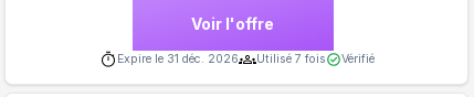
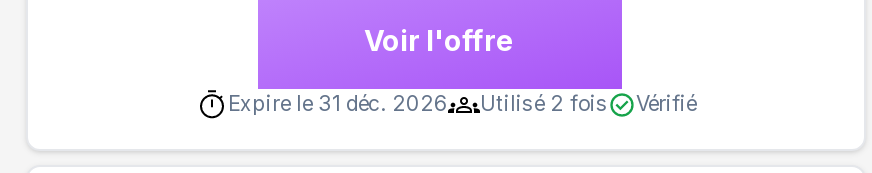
- Expire le 31 déc. 2026 Utilisé 7 fois Vérifié
+ Expire le 31 déc. 2026 Utilisé 2 fois Vérifié
